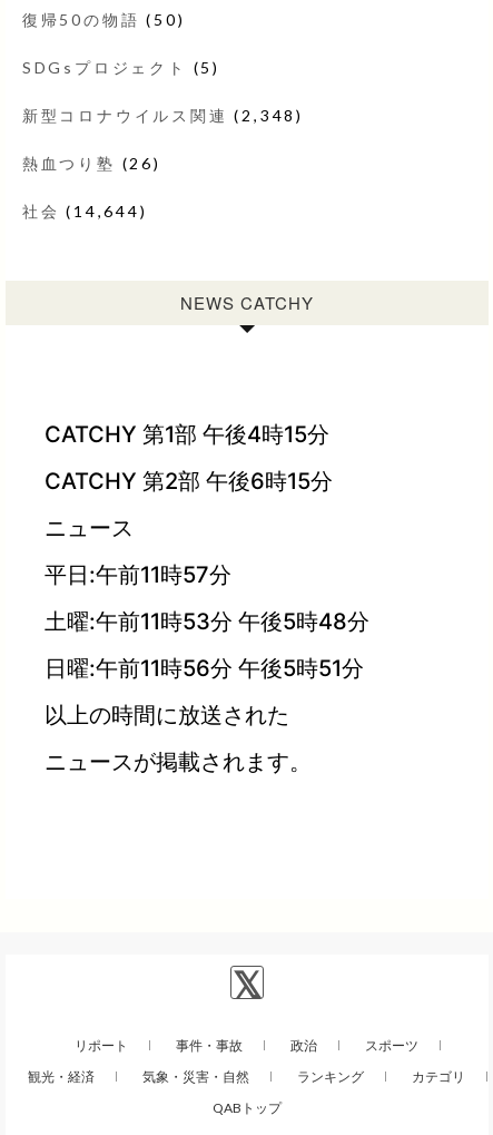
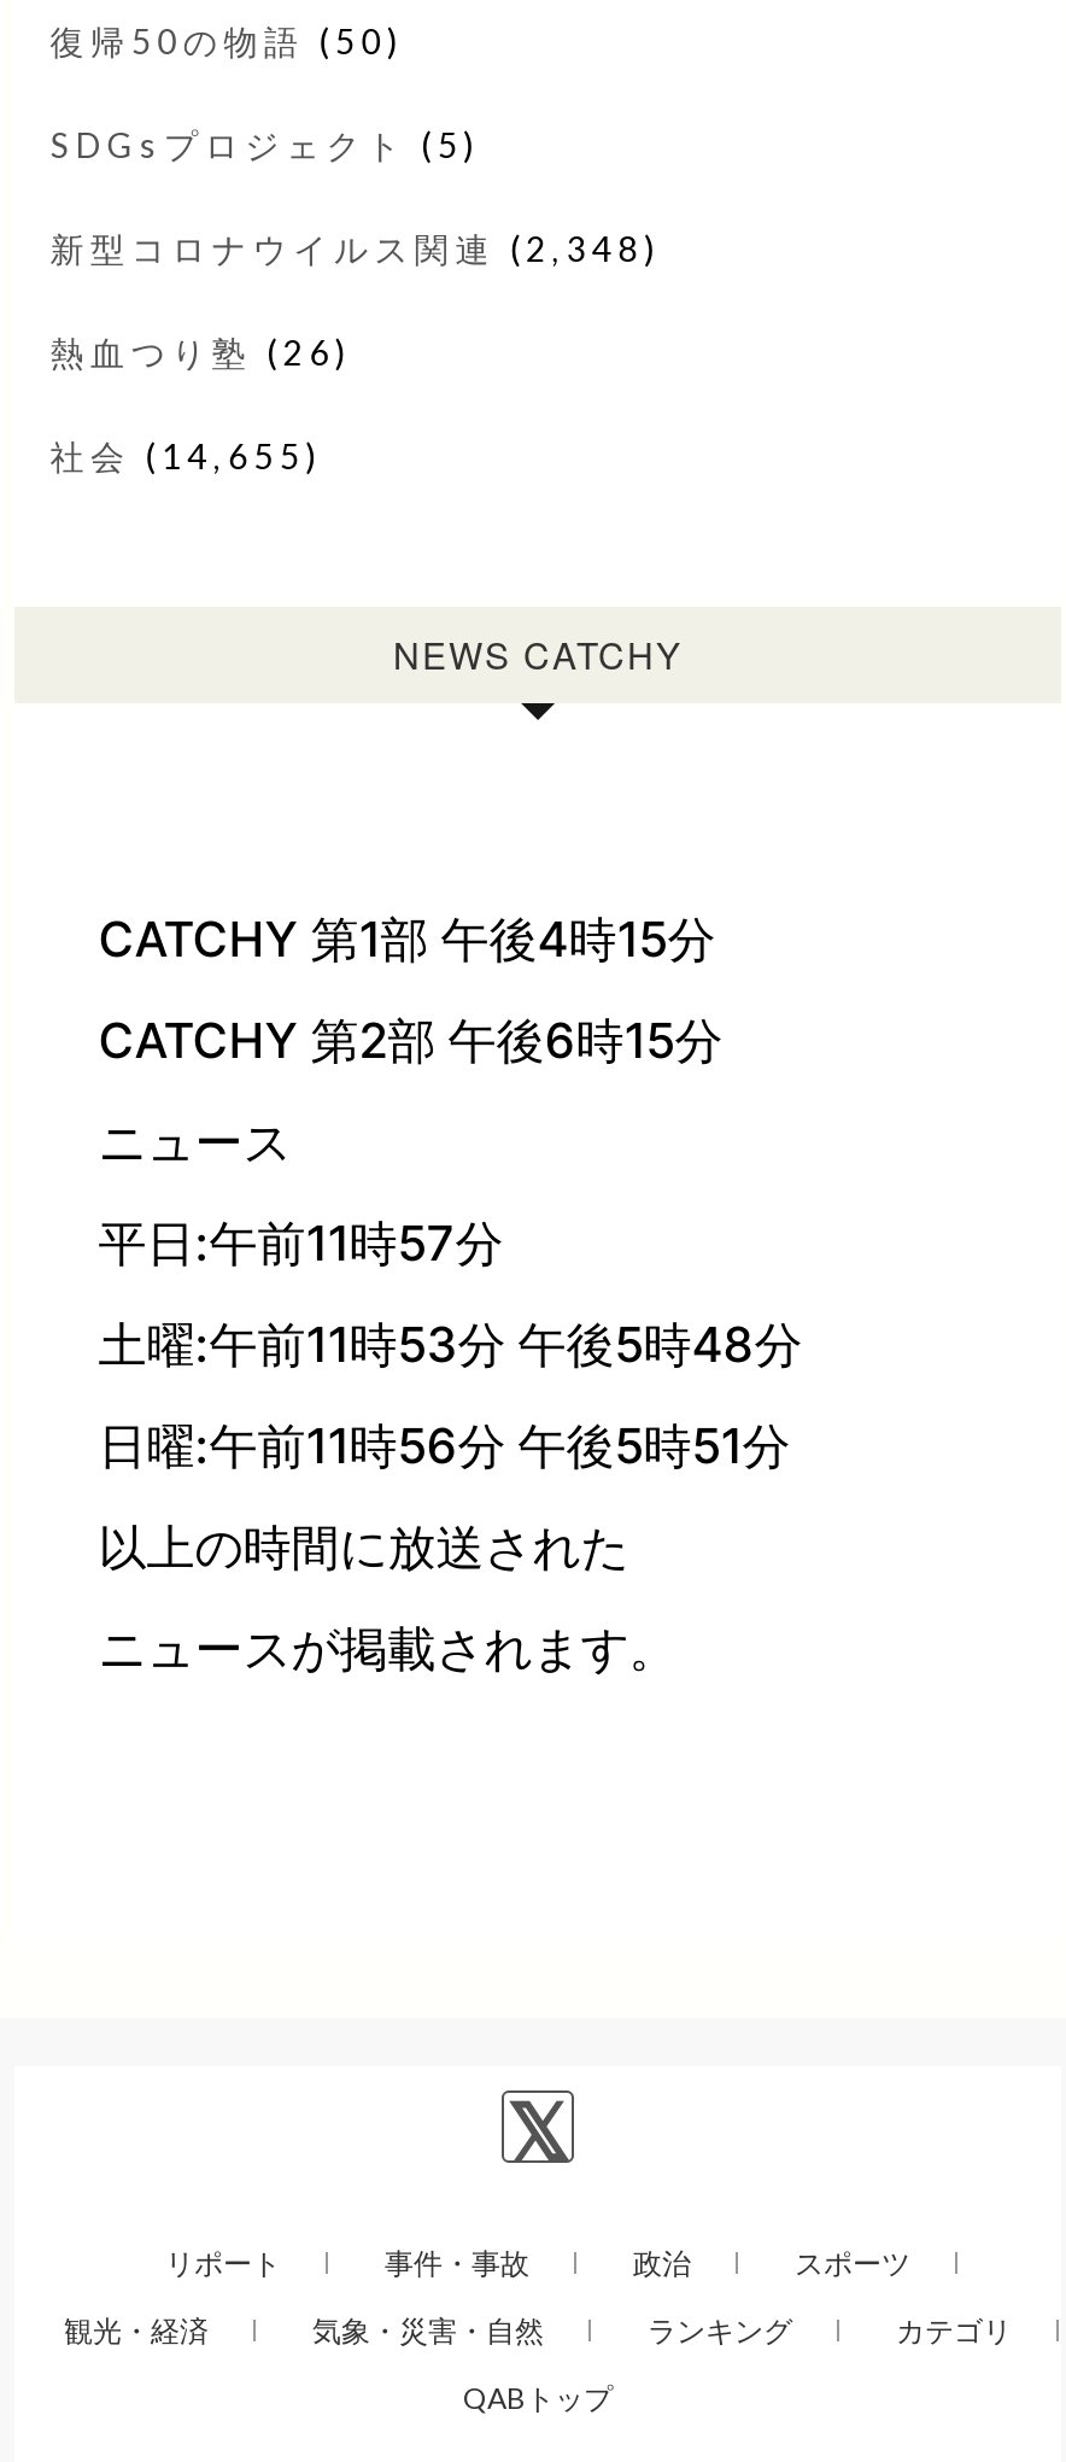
- 社会(14,644)
+ 社会(14,655)
